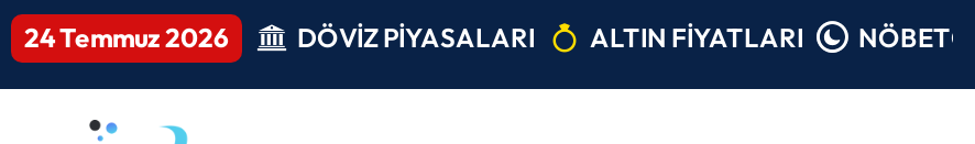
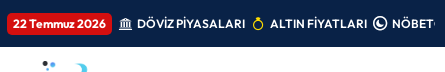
- 24 Temmuz 2026
+ 22 Temmuz 2026
